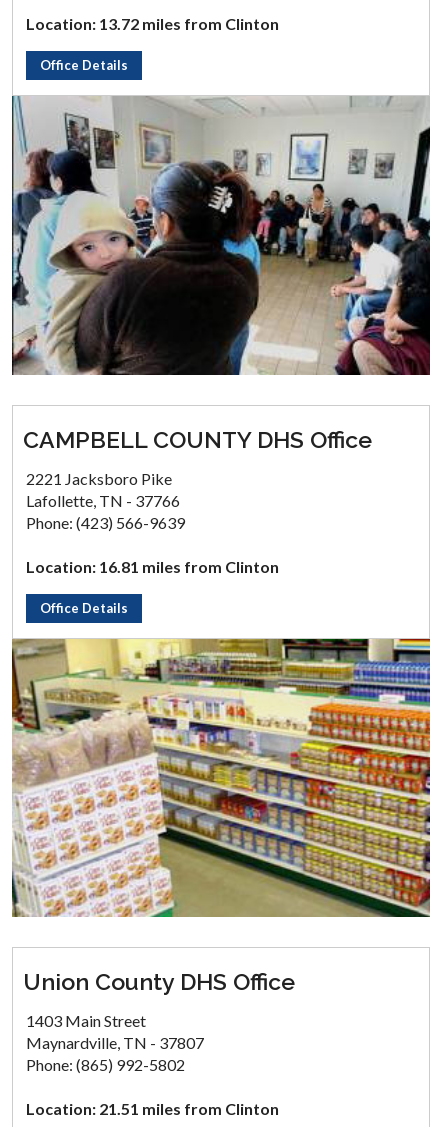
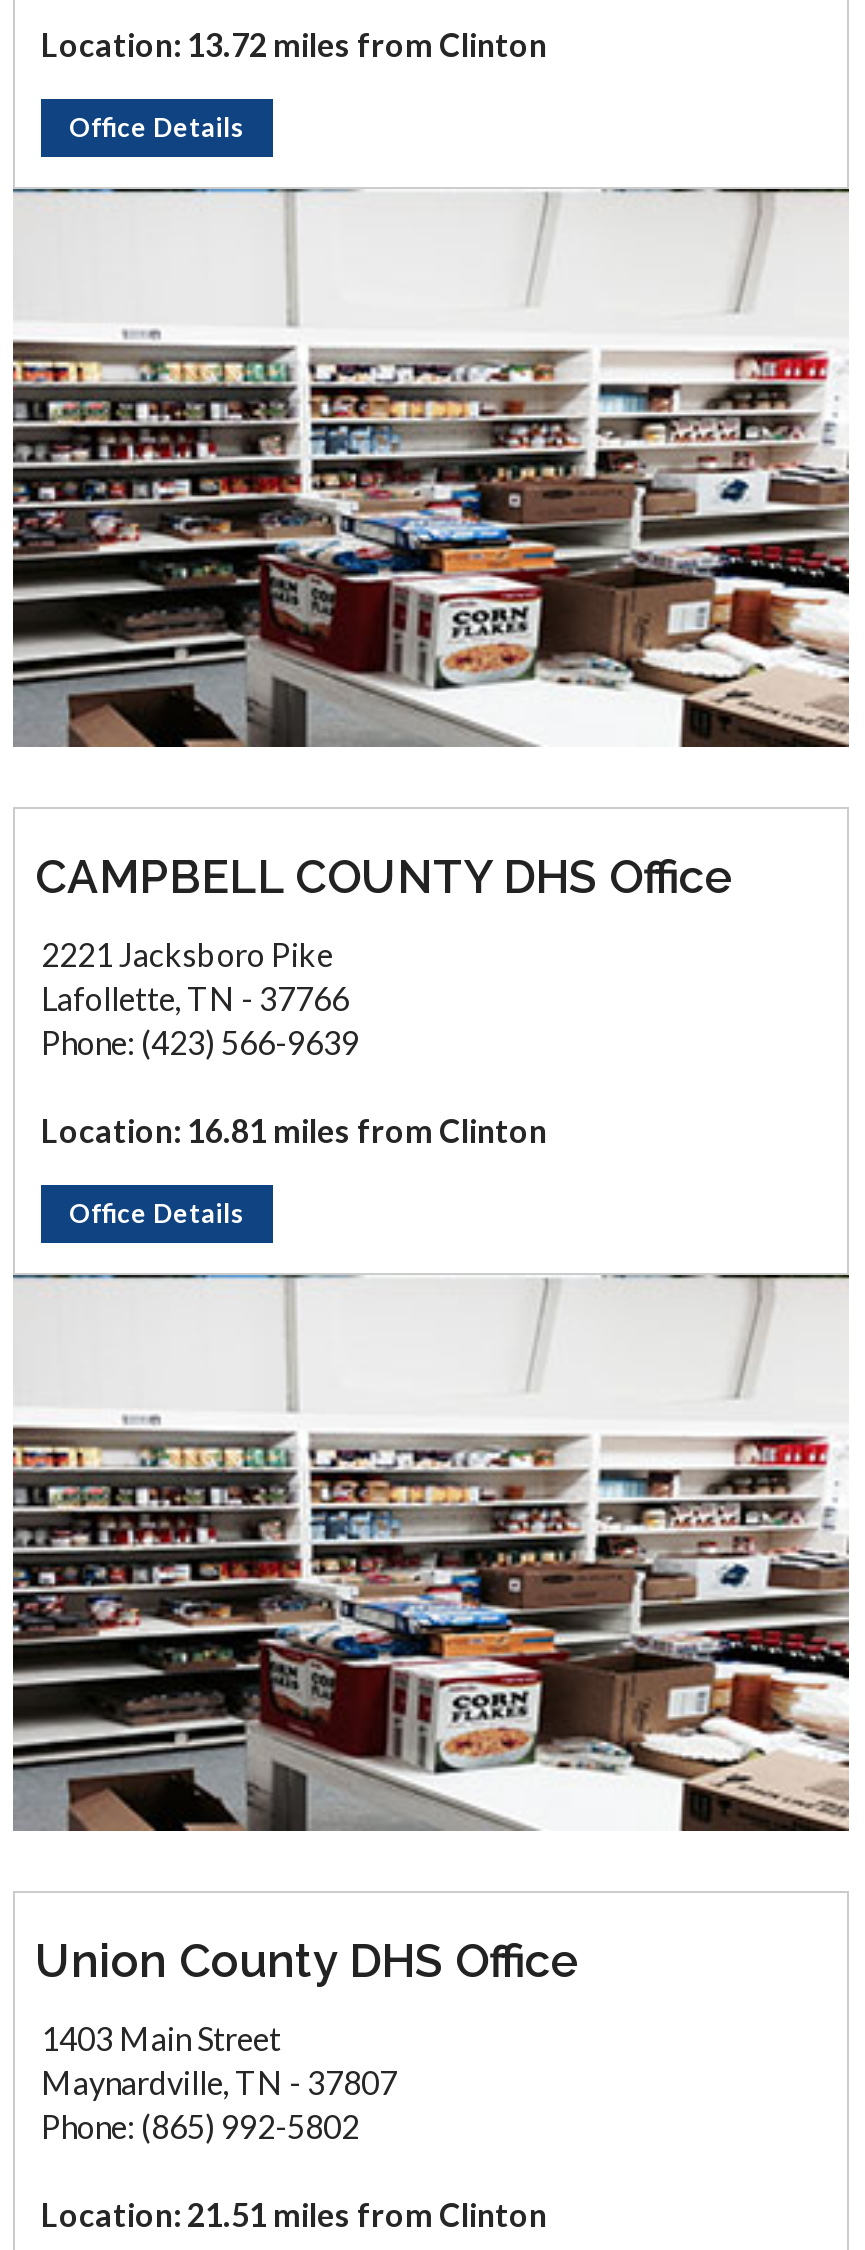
- [image]
+ [image]

- [image]
+ [image]
